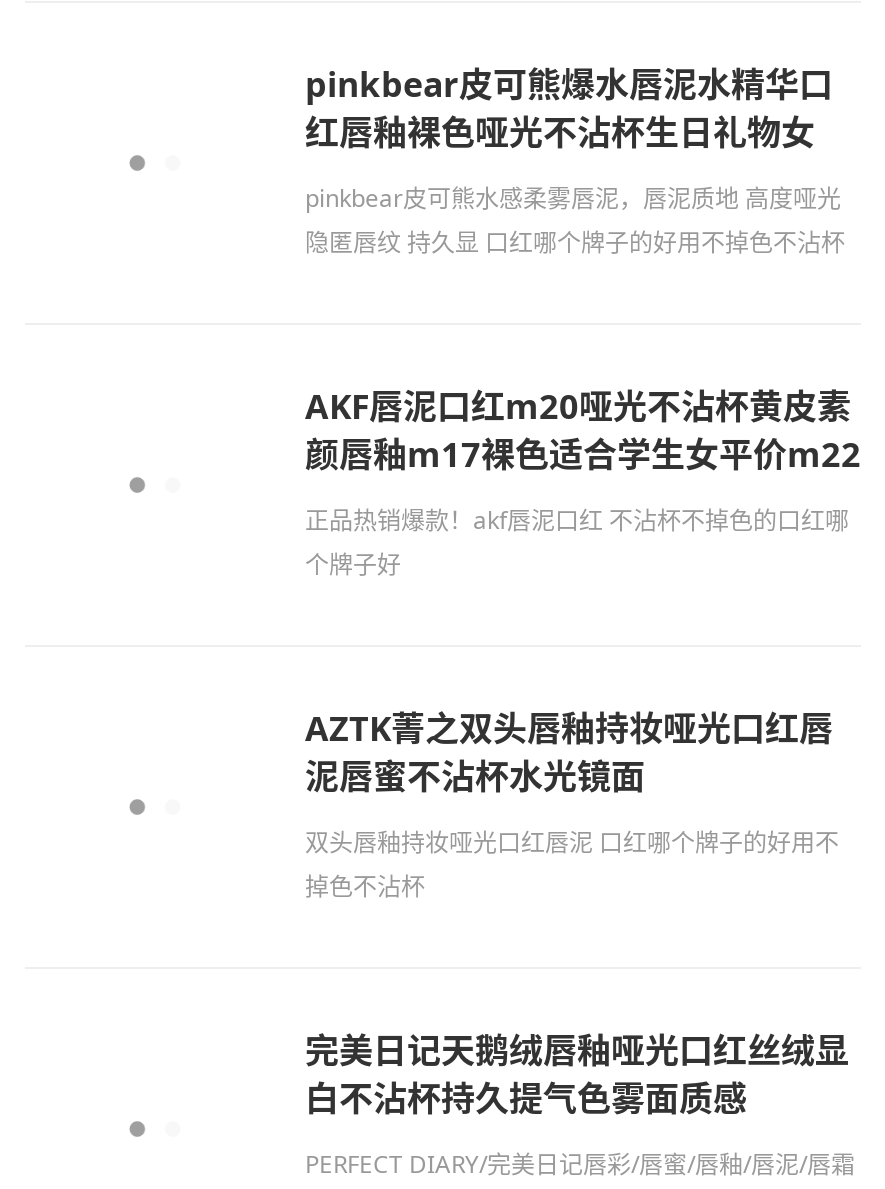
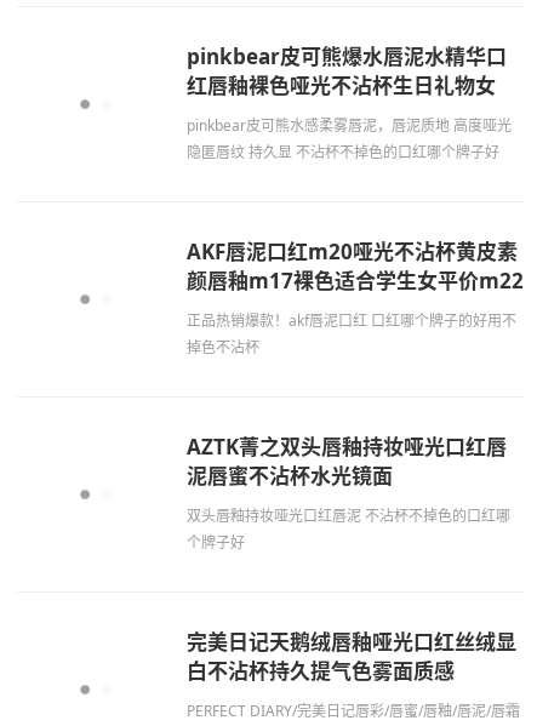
- 隐匿唇纹 持久显 口红哪个牌子的好用不掉色不沾杯
+ 隐匿唇纹 持久显 不沾杯不掉色的口红哪个牌子好

- 正品热销爆款！akf唇泥口红 不沾杯不掉色的口红哪
- 个牌子好
+ 正品热销爆款！akf唇泥口红 口红哪个牌子的好用不
+ 掉色不沾杯

- 双头唇釉持妆哑光口红唇泥 口红哪个牌子的好用不
- 掉色不沾杯
+ 双头唇釉持妆哑光口红唇泥 不沾杯不掉色的口红哪
+ 个牌子好
